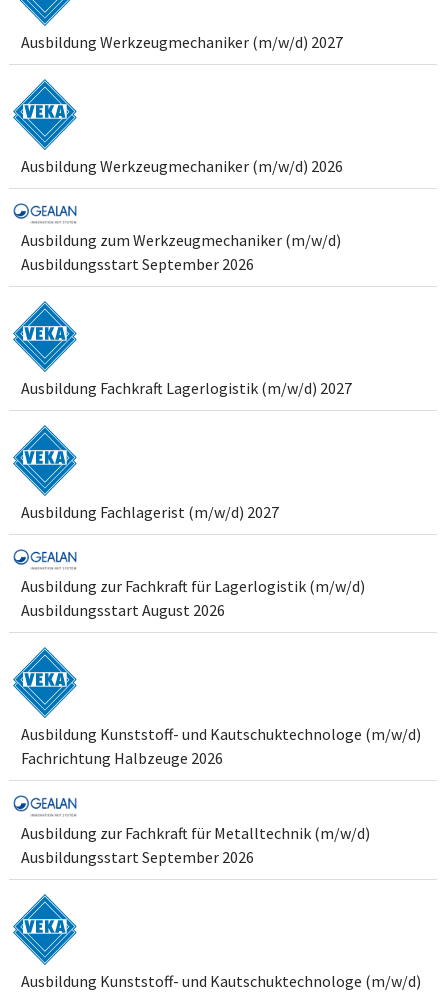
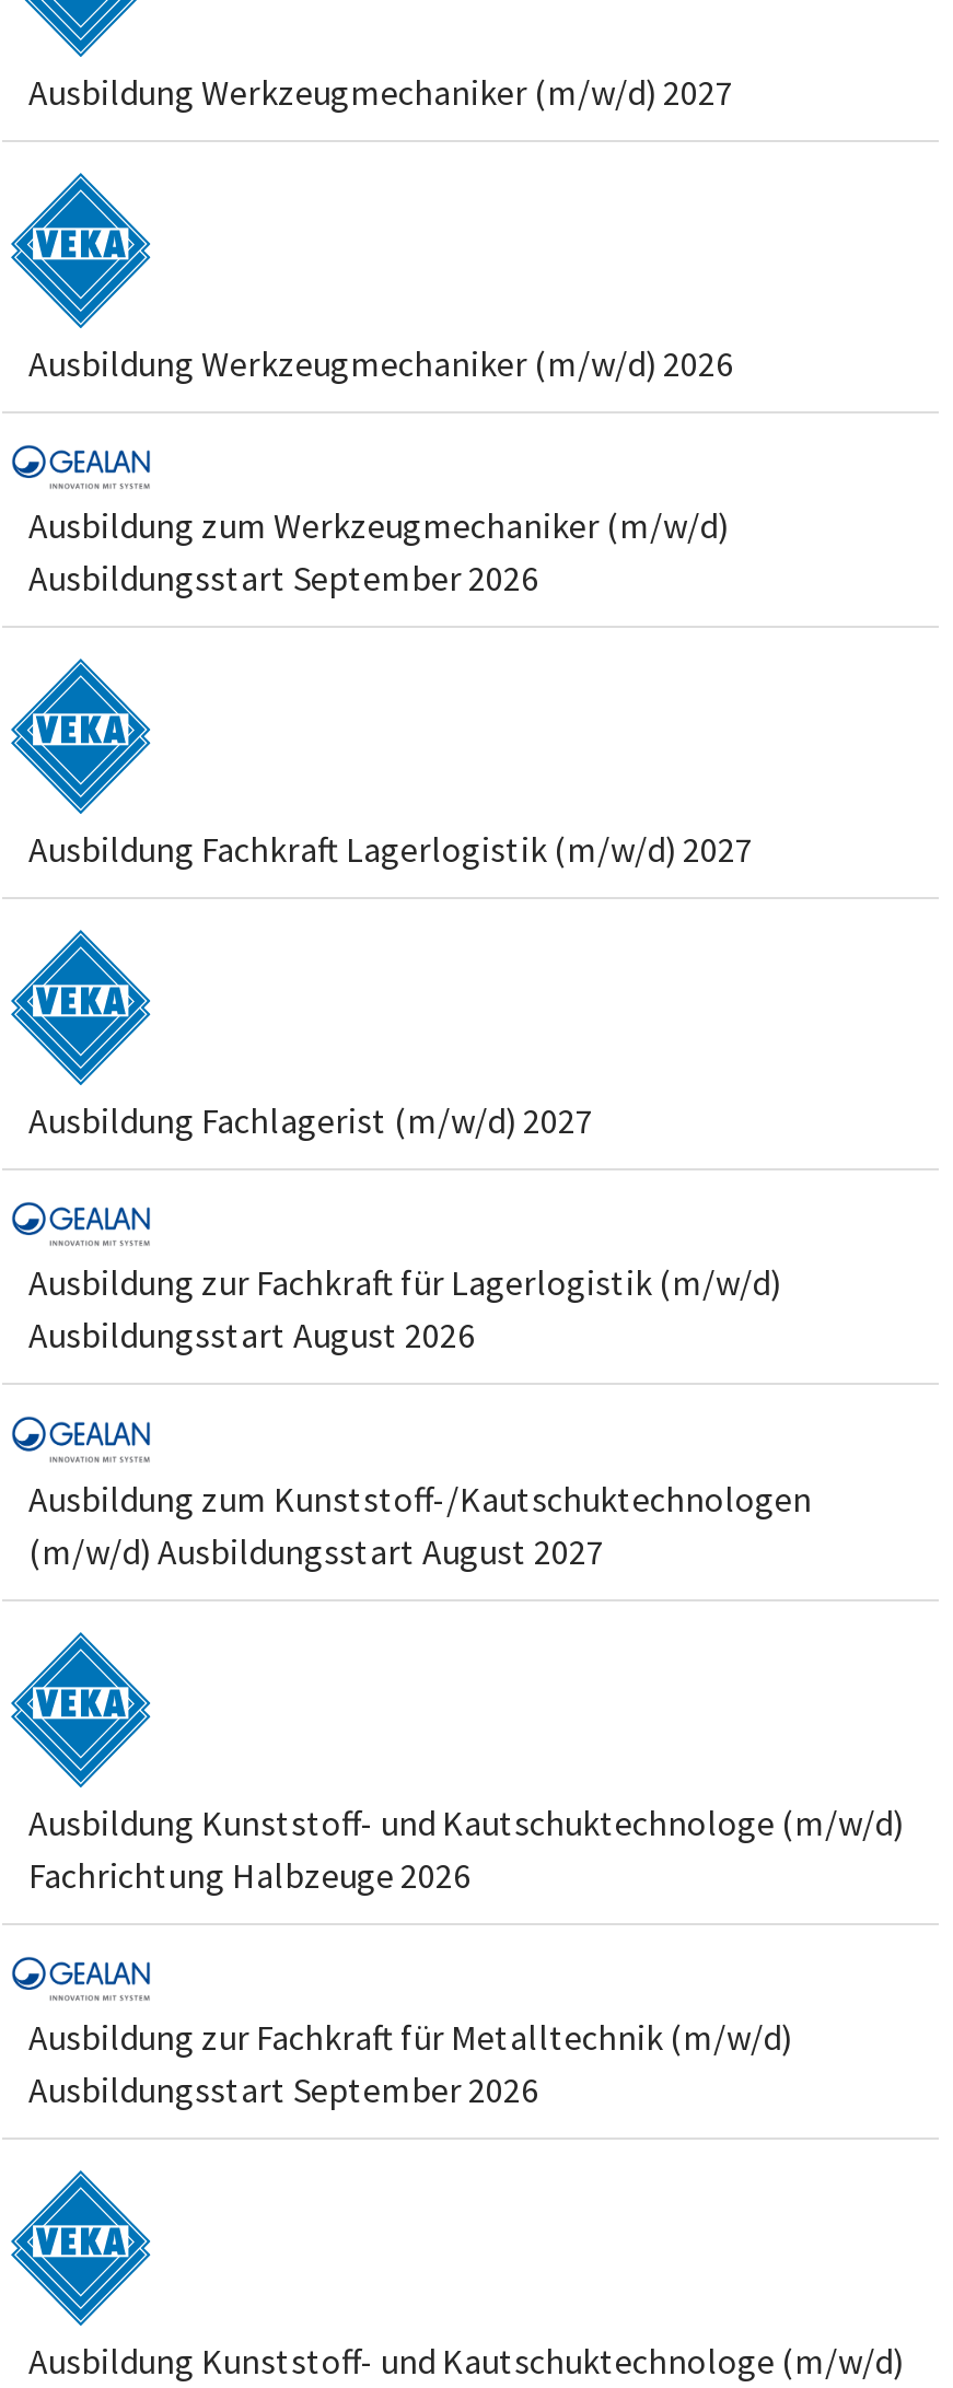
+ Ausbildung zum Kunststoff-/Kautschuktechnologen
+ (m/w/d) Ausbildungsstart August 2027
